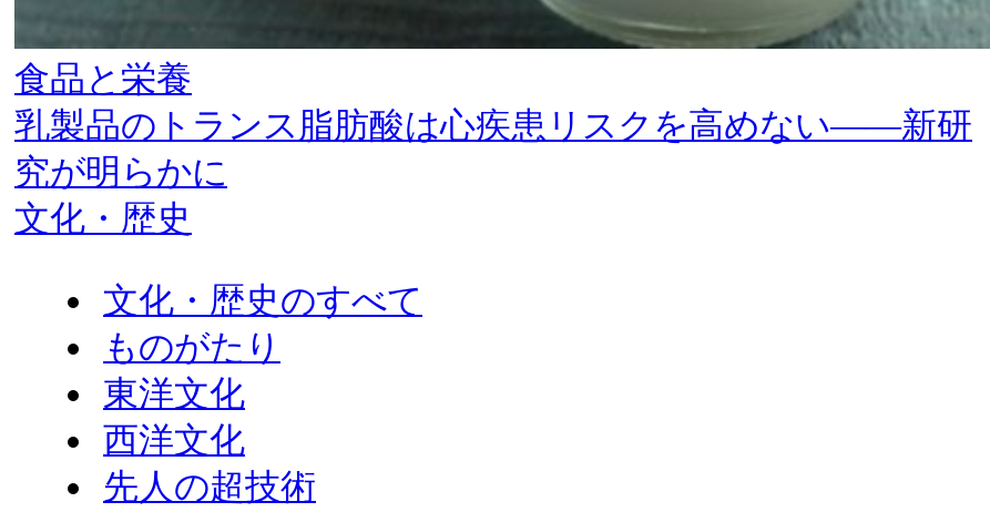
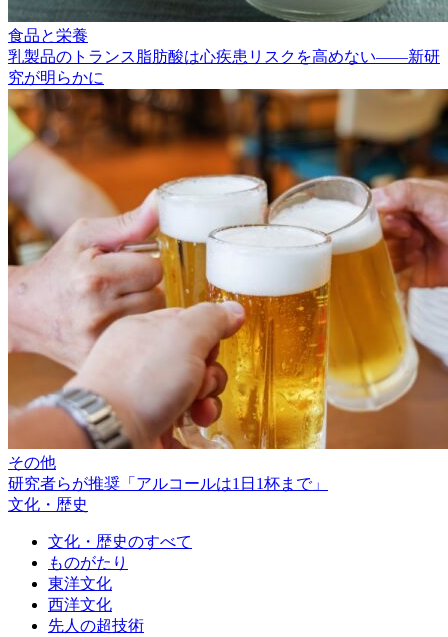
+ [image]
+ その他
+ 研究者らが推奨「アルコールは1日1杯まで」
